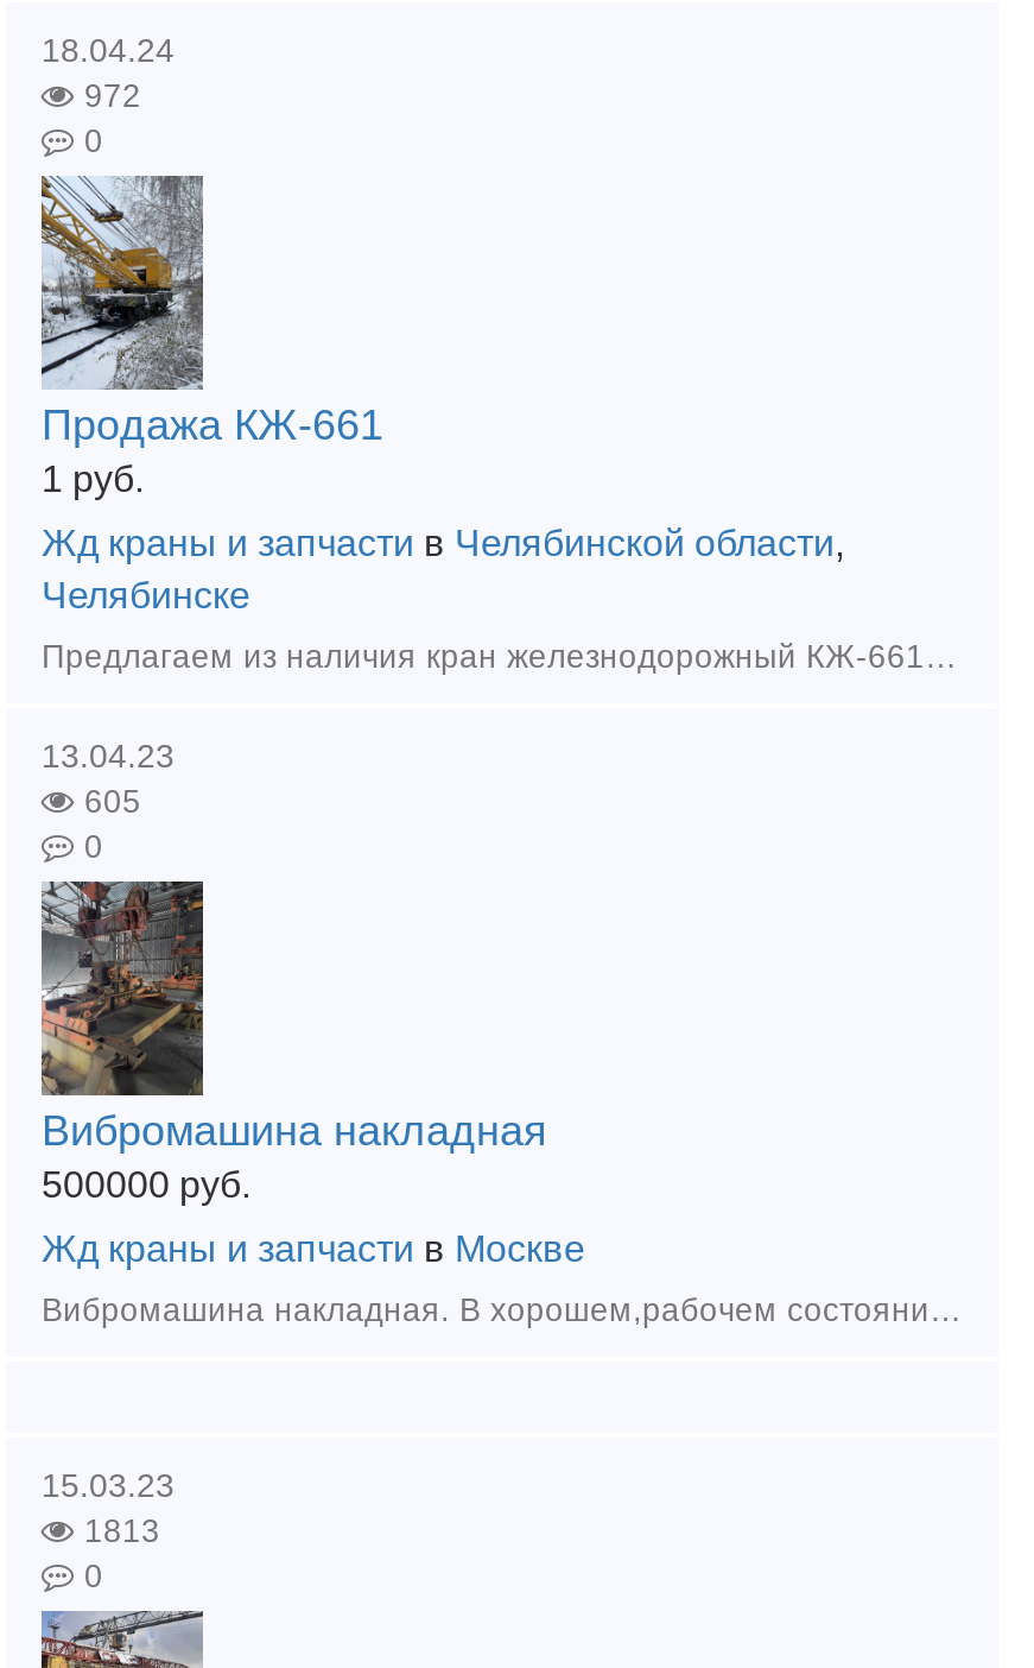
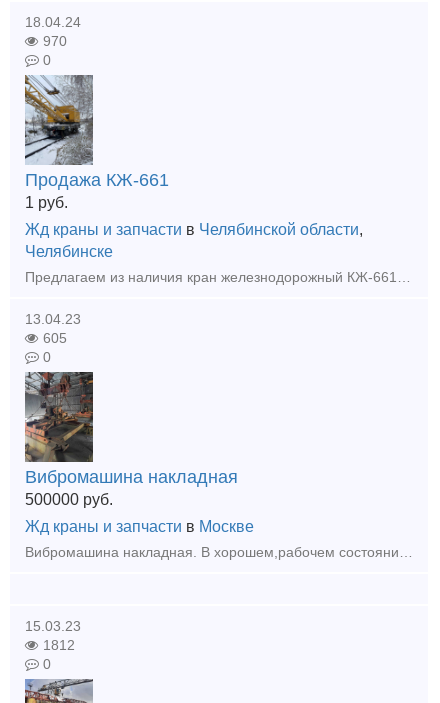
- 972
+ 970

- 1813
+ 1812
